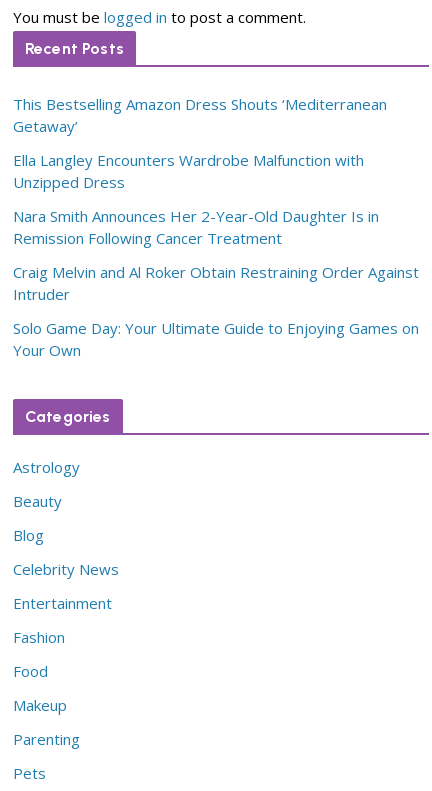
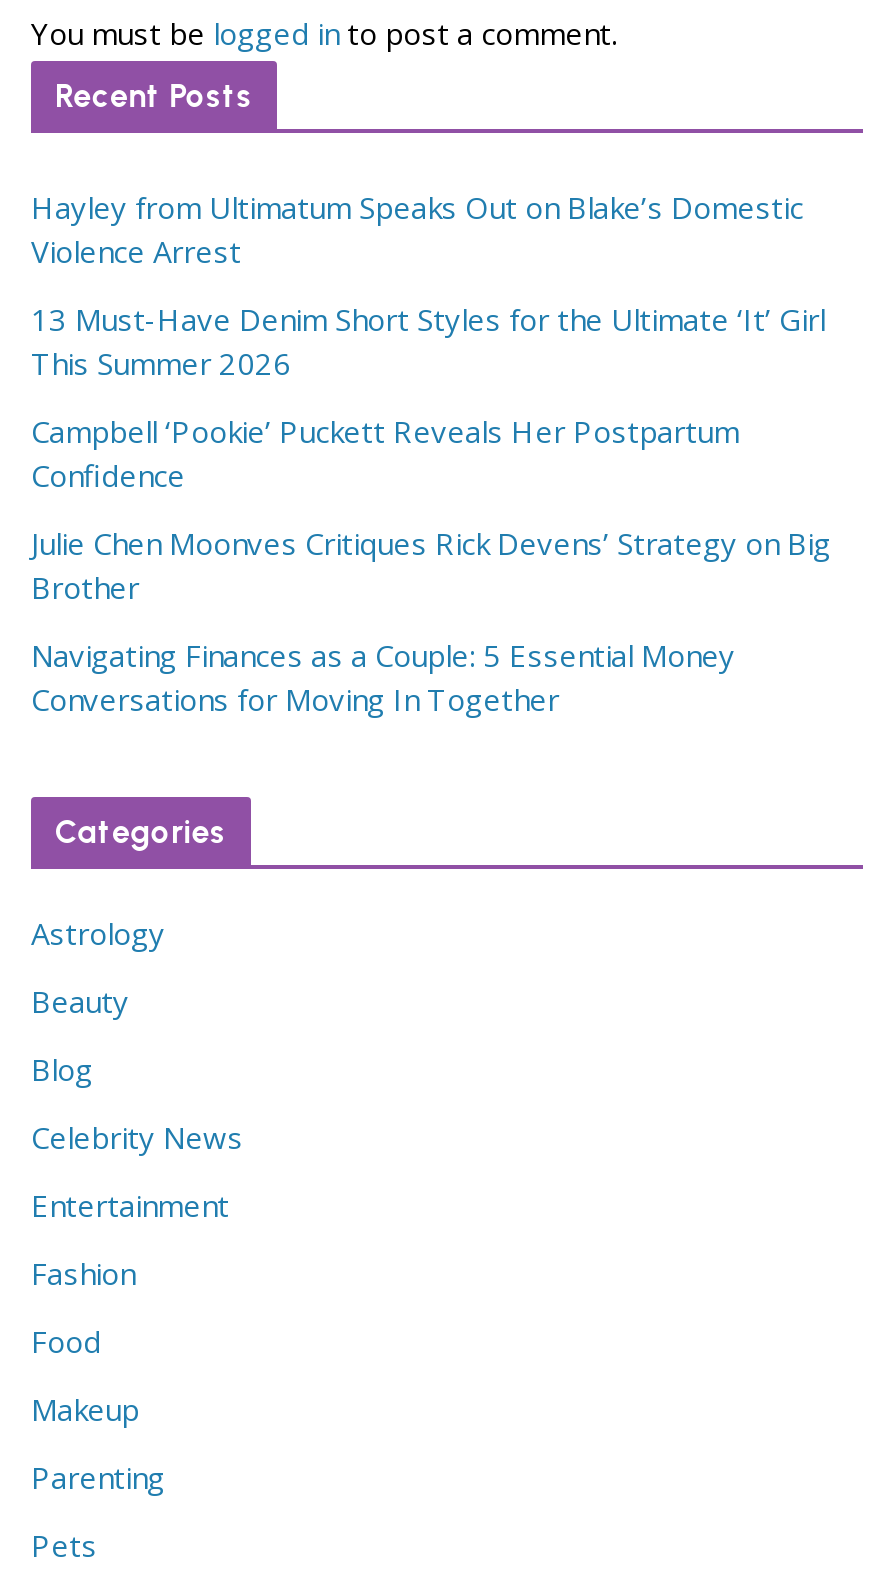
- This Bestselling Amazon Dress Shouts ‘Mediterranean
- Getaway’
+ Hayley from Ultimatum Speaks Out on Blake’s Domestic
+ Violence Arrest

- Ella Langley Encounters Wardrobe Malfunction with
- Unzipped Dress
+ 13 Must-Have Denim Short Styles for the Ultimate ‘It’ Girl
+ This Summer 2026

- Nara Smith Announces Her 2-Year-Old Daughter Is in
- Remission Following Cancer Treatment
+ Campbell ‘Pookie’ Puckett Reveals Her Postpartum
+ Confidence

- Craig Melvin and Al Roker Obtain Restraining Order Against
- Intruder
+ Julie Chen Moonves Critiques Rick Devens’ Strategy on Big
+ Brother

- Solo Game Day: Your Ultimate Guide to Enjoying Games on
- Your Own
+ Navigating Finances as a Couple: 5 Essential Money
+ Conversations for Moving In Together
